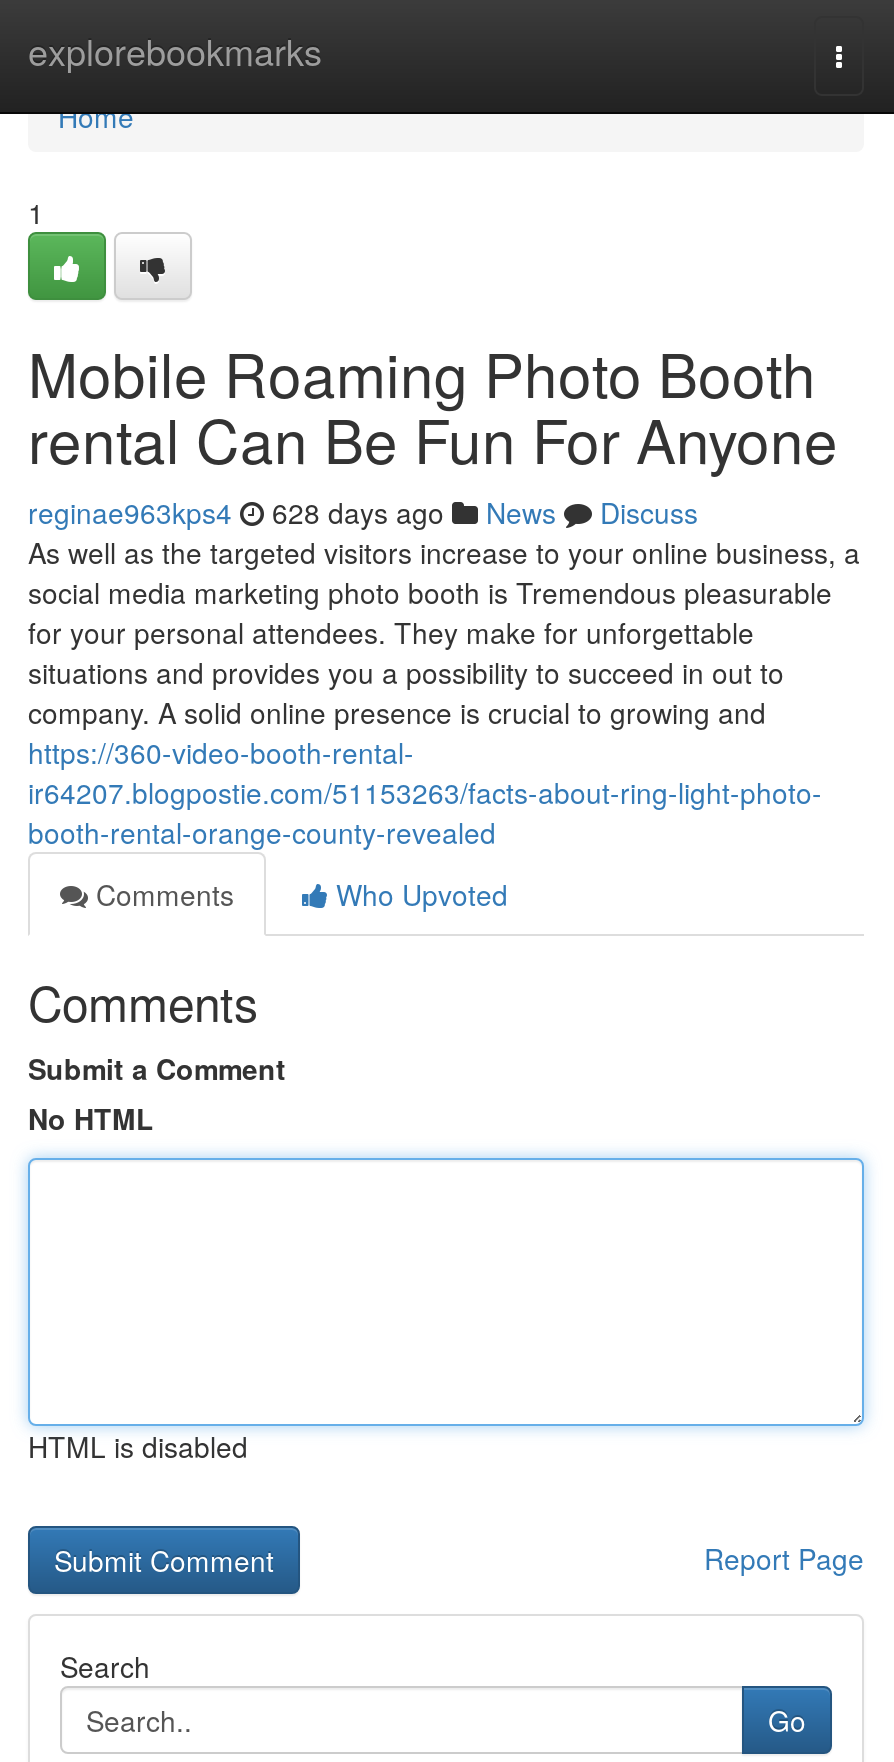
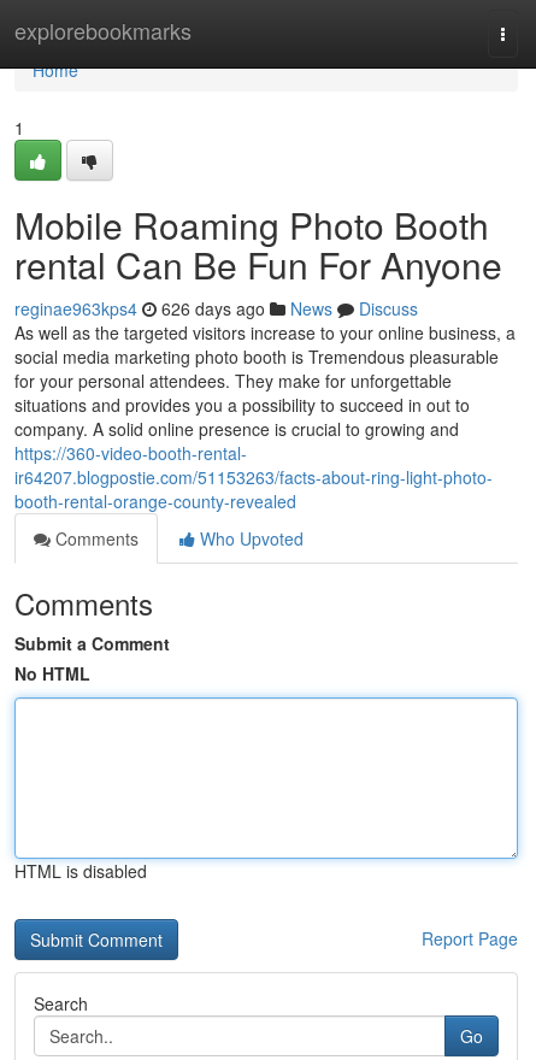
- reginae963kps4 628 days ago News Discuss
+ reginae963kps4 626 days ago News Discuss
